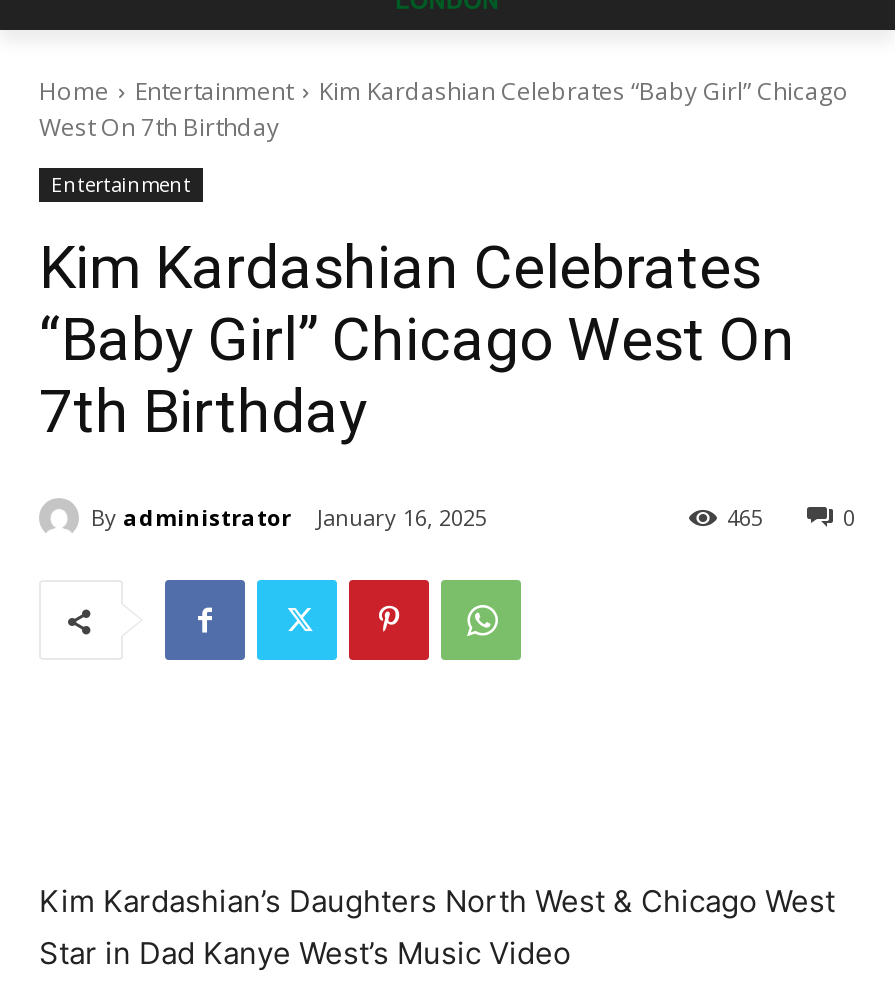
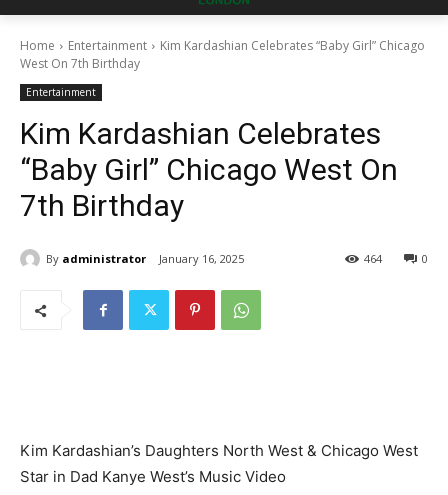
- 465
+ 464
